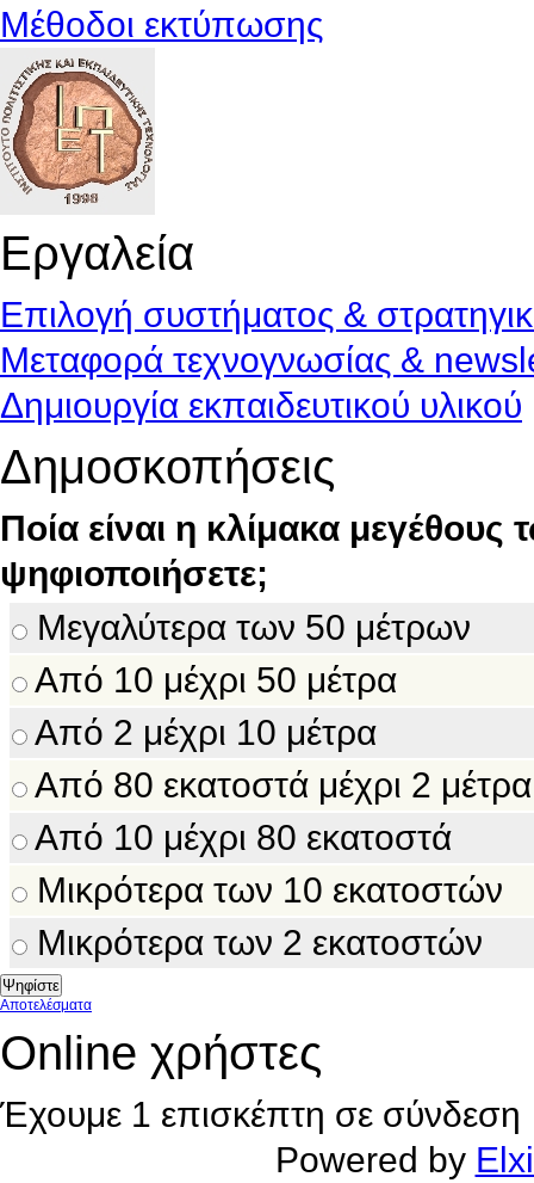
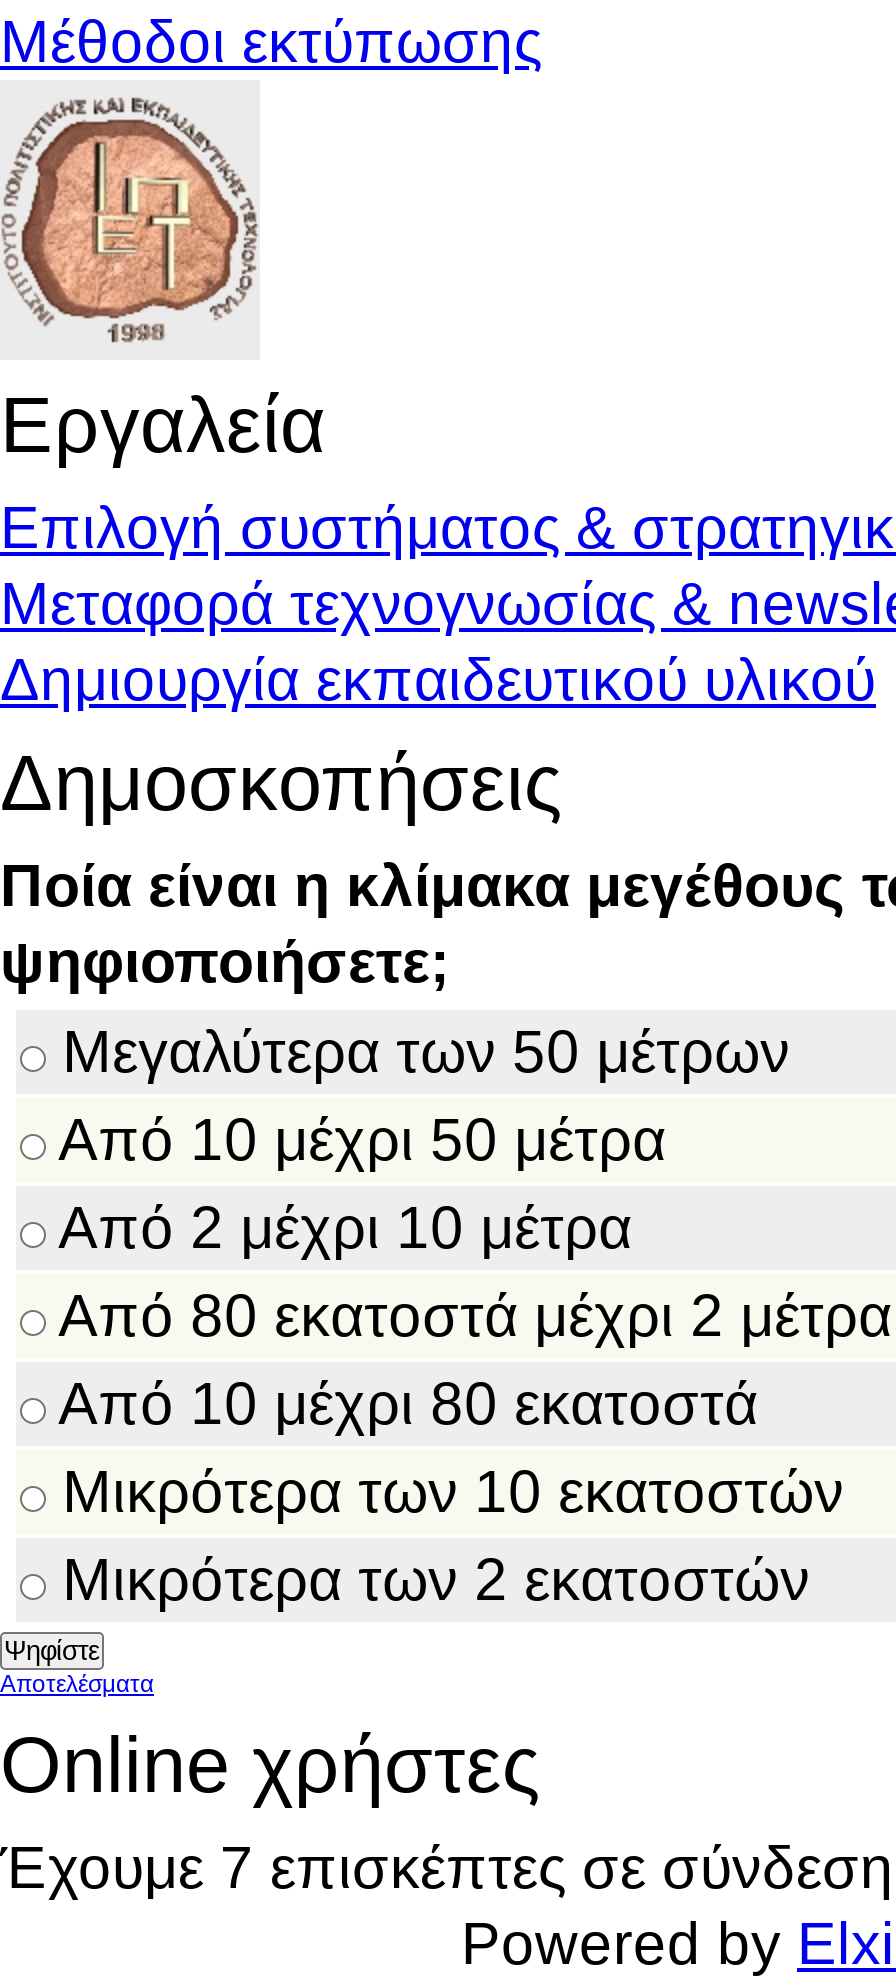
- Έχουμε 1 επισκέπτη σε σύνδεση
+ Έχουμε 7 επισκέπτες σε σύνδεση
